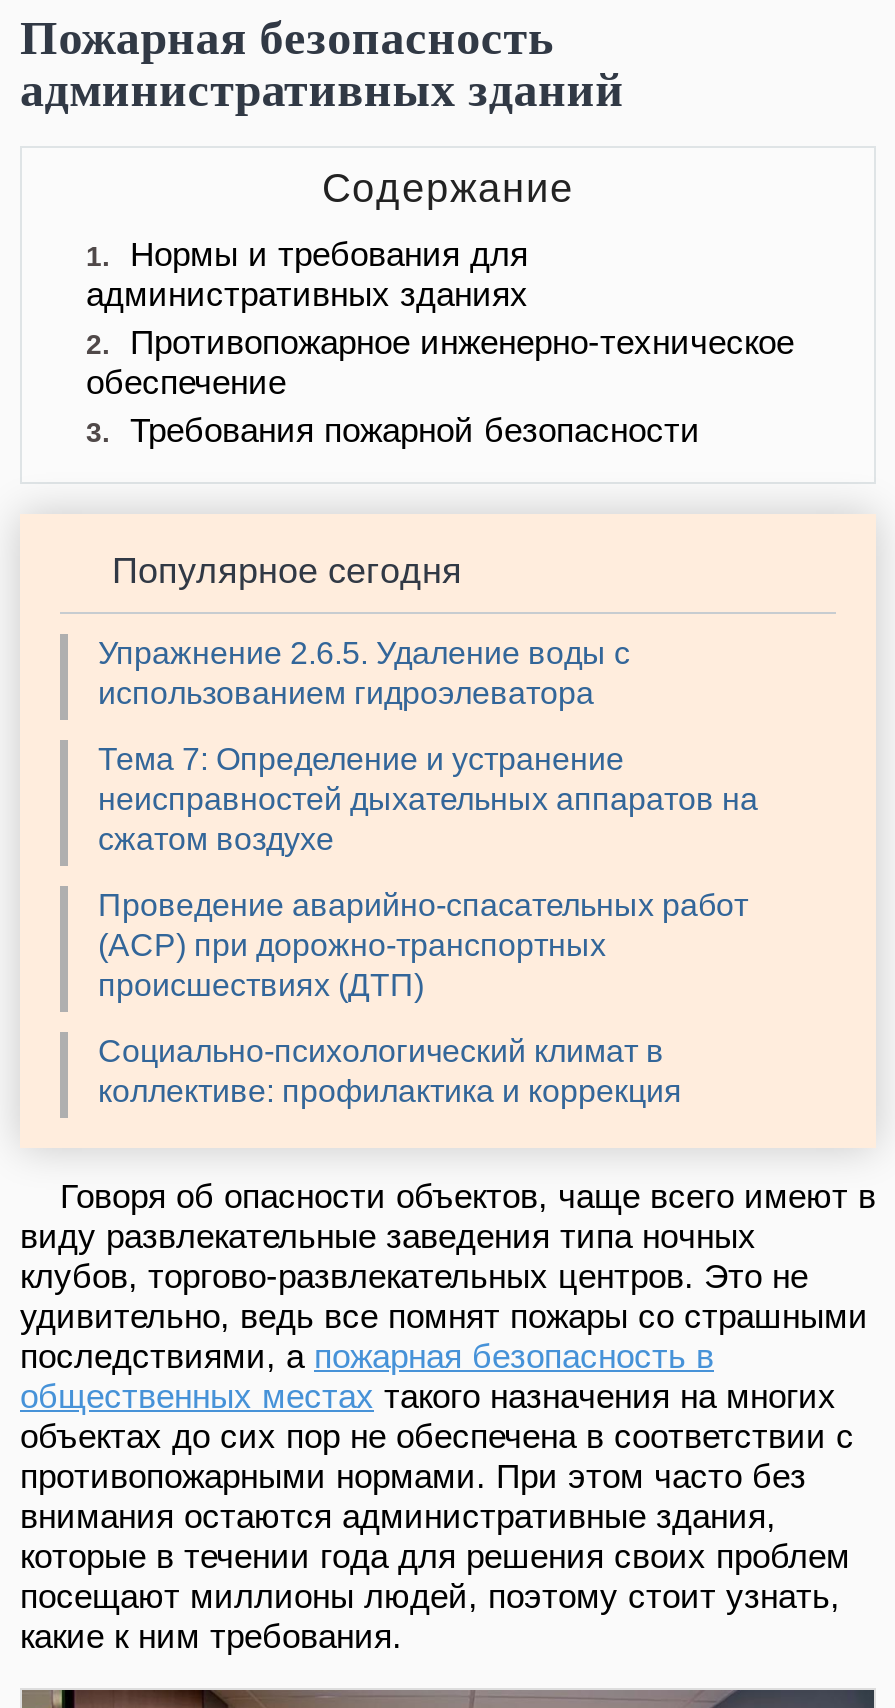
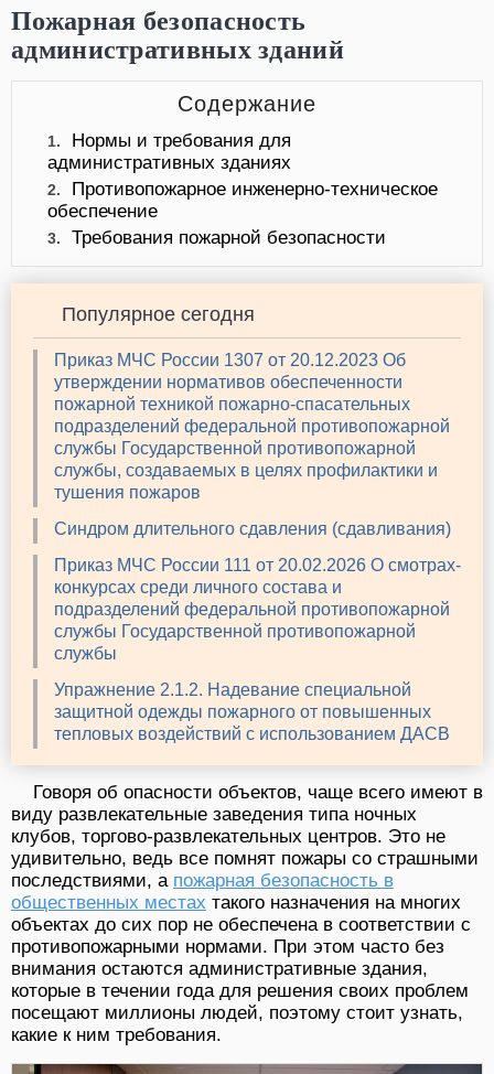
- Упражнение 2.6.5. Удаление воды с
- использованием гидроэлеватора
+ Приказ МЧС России 1307 от 20.12.2023 Об
+ утверждении нормативов обеспеченности
+ пожарной техникой пожарно-спасательных
+ подразделений федеральной противопожарной
+ службы Государственной противопожарной
+ службы, создаваемых в целях профилактики и
+ тушения пожаров

- Тема 7: Определение и устранение
- неисправностей дыхательных аппаратов на
- сжатом воздухе
+ Синдром длительного сдавления (сдавливания)

- Проведение аварийно-спасательных работ
- (АСР) при дорожно-транспортных
- происшествиях (ДТП)
+ Приказ МЧС России 111 от 20.02.2026 О смотрах-
+ конкурсах среди личного состава и
+ подразделений федеральной противопожарной
+ службы Государственной противопожарной
+ службы

- Социально-психологический климат в
- коллективе: профилактика и коррекция
+ Упражнение 2.1.2. Надевание специальной
+ защитной одежды пожарного от повышенных
+ тепловых воздействий с использованием ДАСВ
